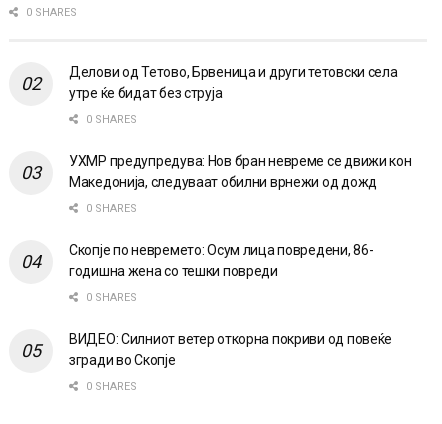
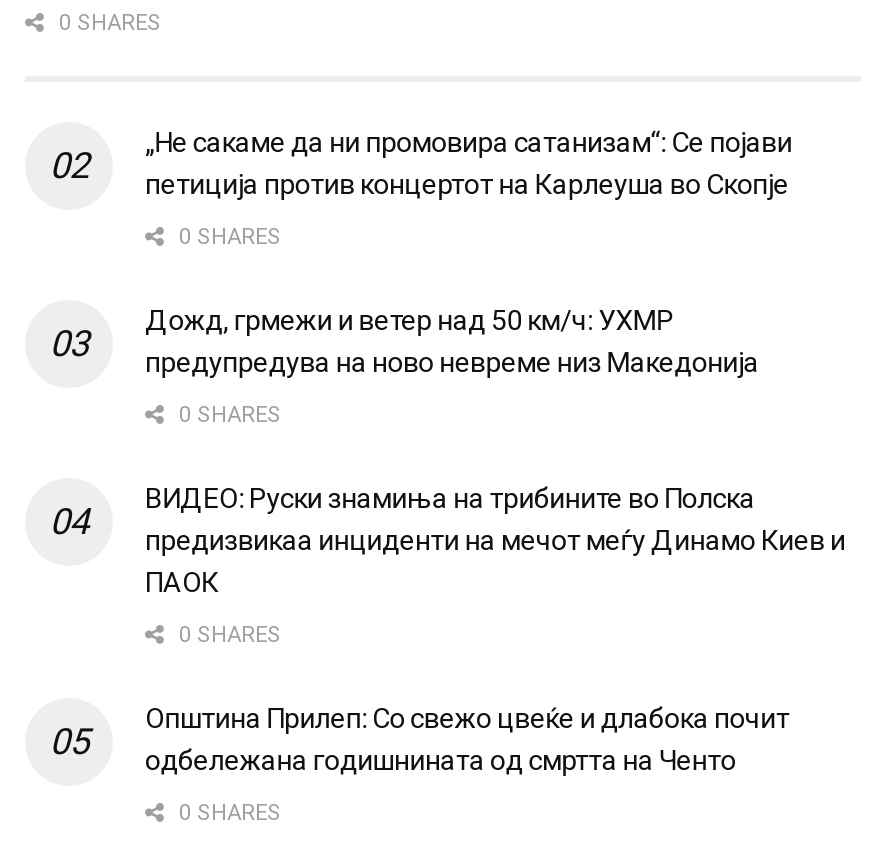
- Делови од Тетово, Брвеница и други тетовски села
- утре ќе бидат без струја
+ „Не сакаме да ни промовира сатанизам“: Се појави
+ петиција против концертот на Карлеуша во Скопје

- УХМР предупредува: Нов бран невреме се движи кон
- Македонија, следуваат обилни врнежи од дожд
+ Дожд, грмежи и ветер над 50 км/ч: УХМР
+ предупредува на ново невреме низ Македонија

- Скопје по невремето: Осум лица повредени, 86-
- годишна жена со тешки повреди
+ ВИДЕО: Руски знамиња на трибините во Полска
+ предизвикаа инциденти на мечот меѓу Динамо Киев и
+ ПАОК

- ВИДЕО: Силниот ветер откорна покриви од повеќе
- згради во Скопје
+ Општина Прилеп: Со свежо цвеќе и длабока почит
+ одбележана годишнината од смртта на Ченто
